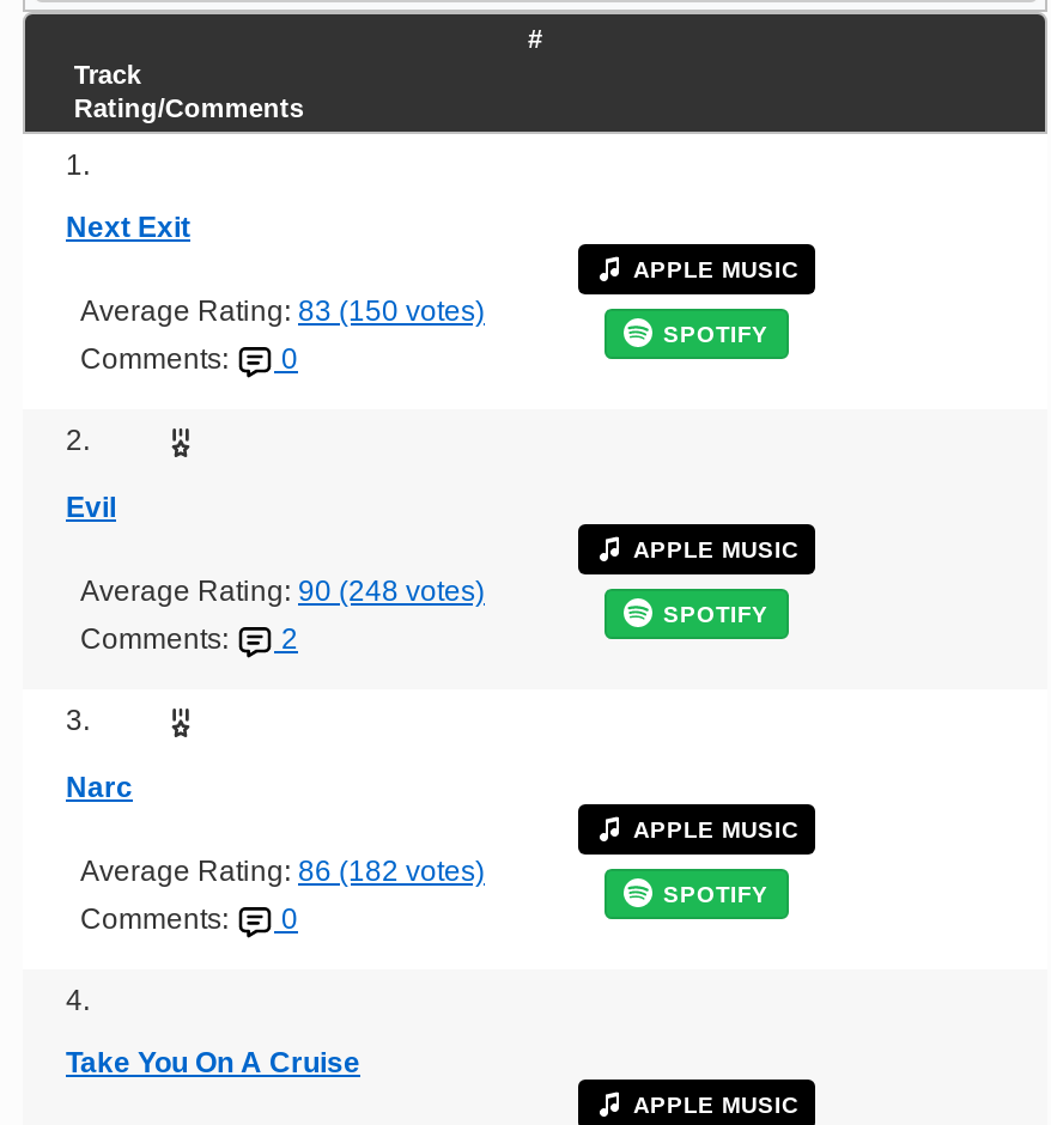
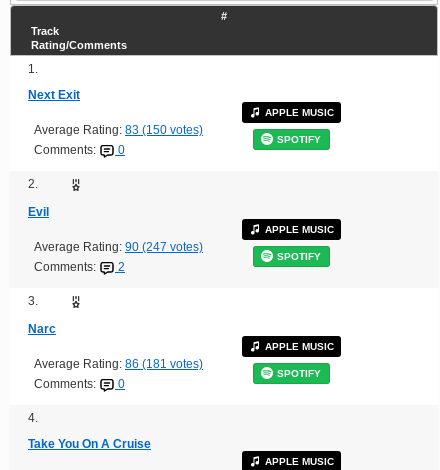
- Average Rating: 90 (248 votes)
+ Average Rating: 90 (247 votes)

- Average Rating: 86 (182 votes)
+ Average Rating: 86 (181 votes)
